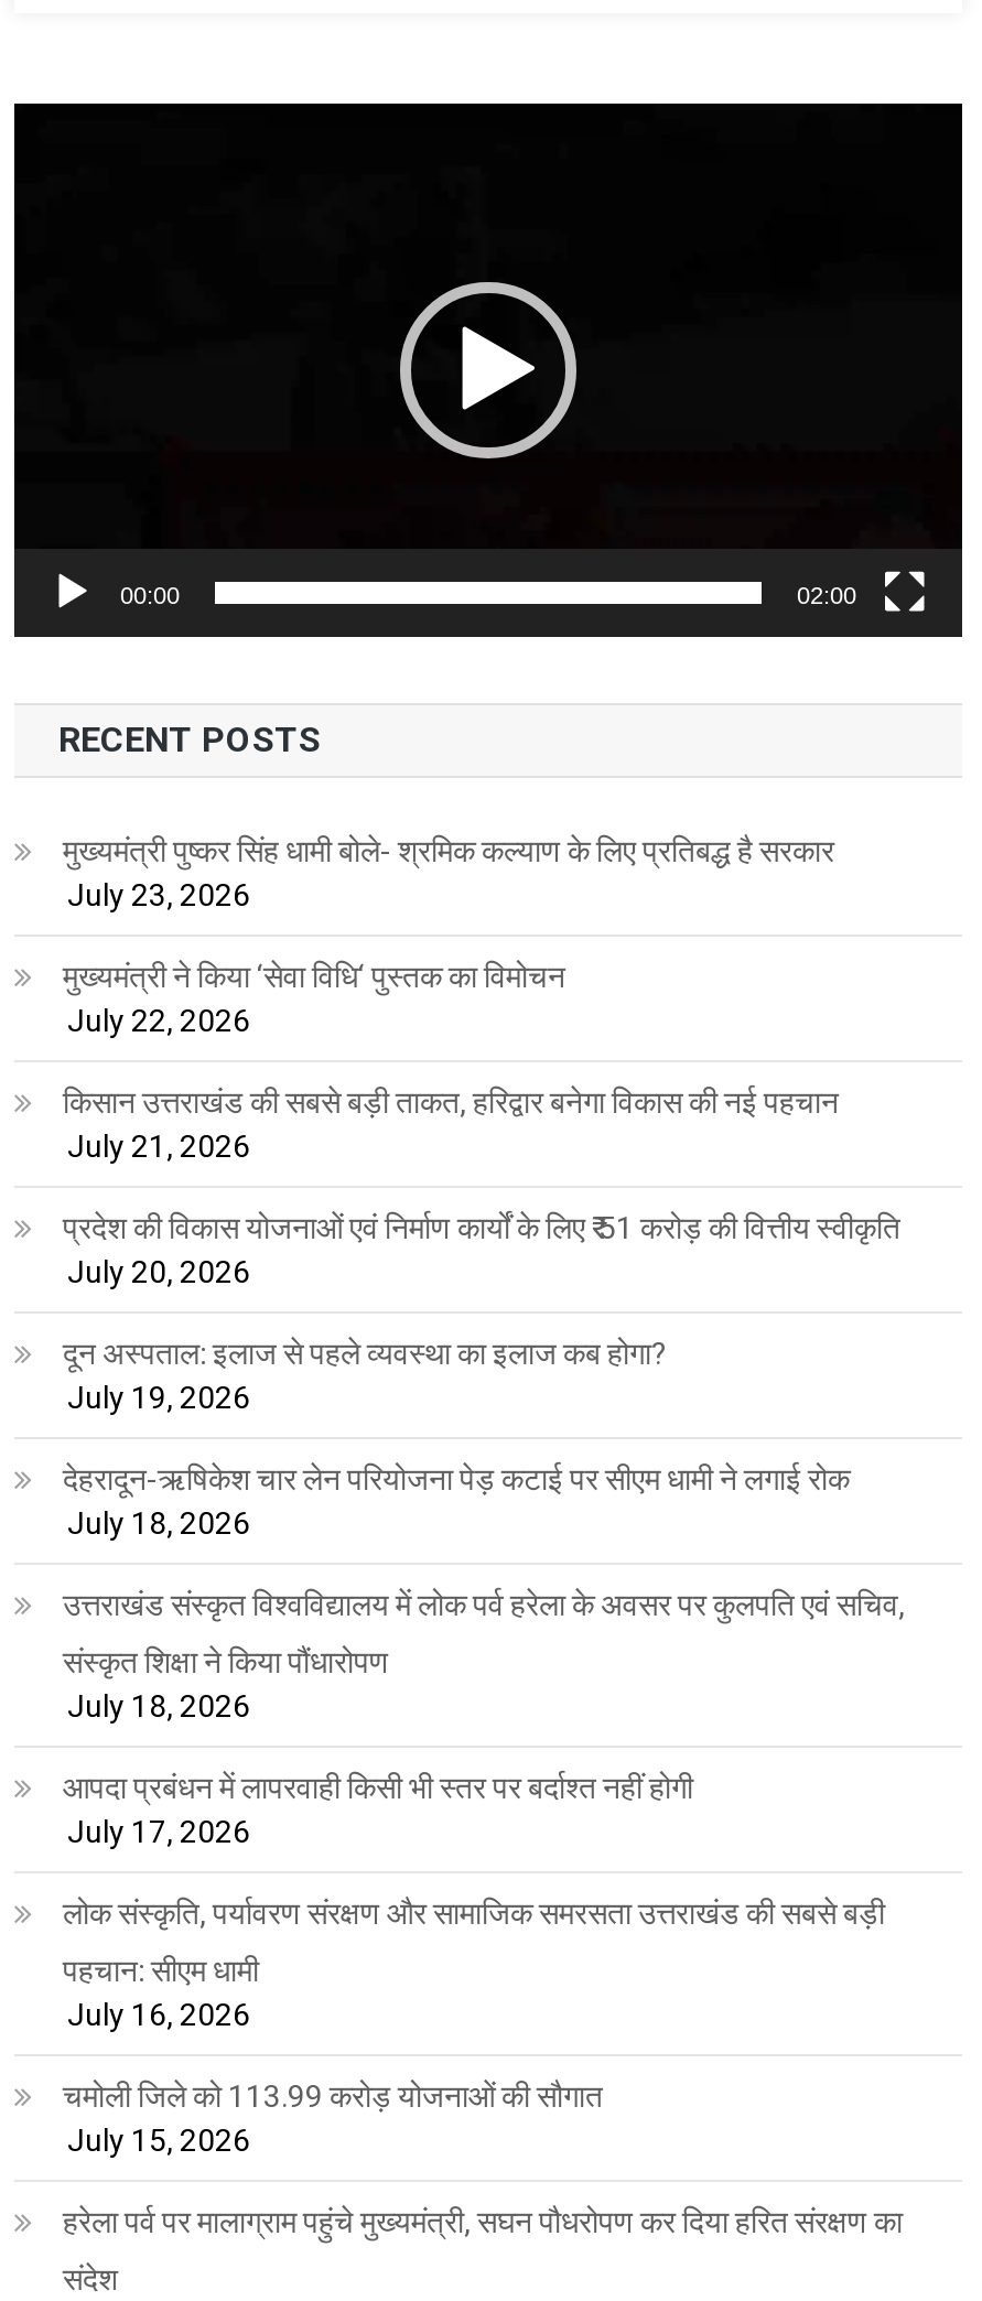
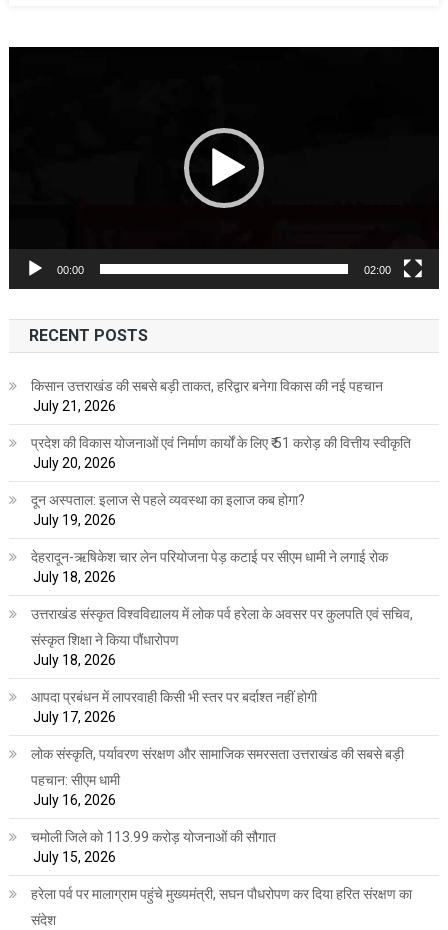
- मुख्यमंत्री पुष्कर सिंह धामी बोले- श्रमिक कल्याण के लिए प्रतिबद्ध है सरकार
- July 23, 2026
- मुख्यमंत्री ने किया ‘सेवा विधि‘ पुस्तक का विमोचन
- July 22, 2026
